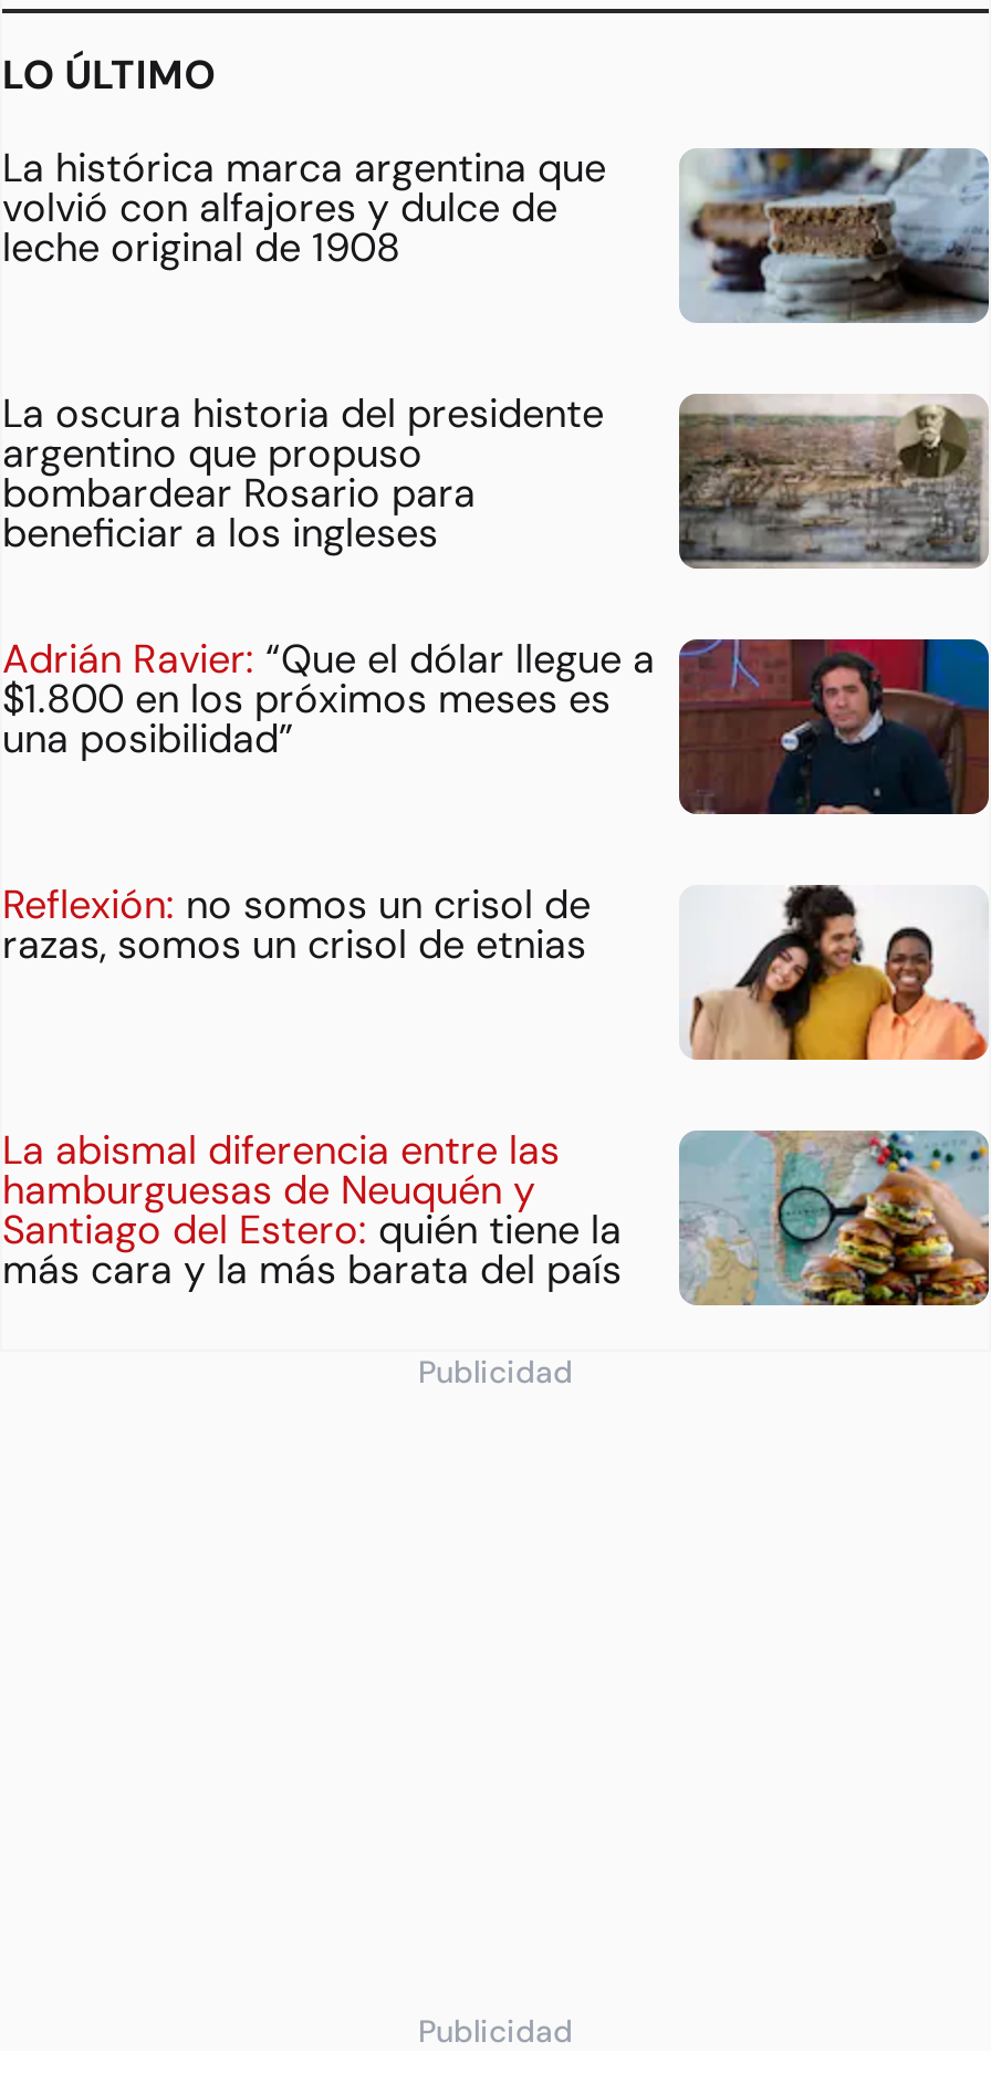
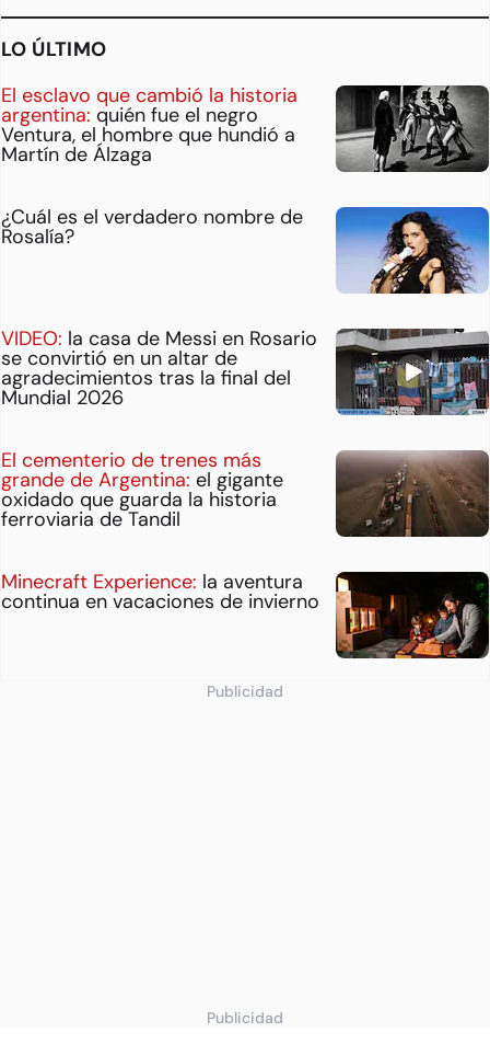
- [image]
- La histórica marca argentina que
- volvió con alfajores y dulce de
- leche original de 1908
+ [image]
+ El esclavo que cambió la historia
+ argentina: quién fue el negro
+ Ventura, el hombre que hundió a
+ Martín de Álzaga

- [image]
- La oscura historia del presidente
- argentino que propuso
- bombardear Rosario para
- beneficiar a los ingleses
+ [image]
+ ¿Cuál es el verdadero nombre de
+ Rosalía?

- [image]
- Adrián Ravier: “Que el dólar llegue a
- $1.800 en los próximos meses es
- una posibilidad”
+ [image]
+ VIDEO: la casa de Messi en Rosario
+ se convirtió en un altar de
+ agradecimientos tras la final del
+ Mundial 2026

- Reflexión: no somos un crisol de
- razas, somos un crisol de etnias
+ El cementerio de trenes más
+ grande de Argentina: el gigante
+ oxidado que guarda la historia
+ ferroviaria de Tandil

- [image]
+ [image]

- [image]
- La abismal diferencia entre las
- hamburguesas de Neuquén y
- Santiago del Estero: quién tiene la
- más cara y la más barata del país
+ [image]
+ Minecraft Experience: la aventura
+ continua en vacaciones de invierno
